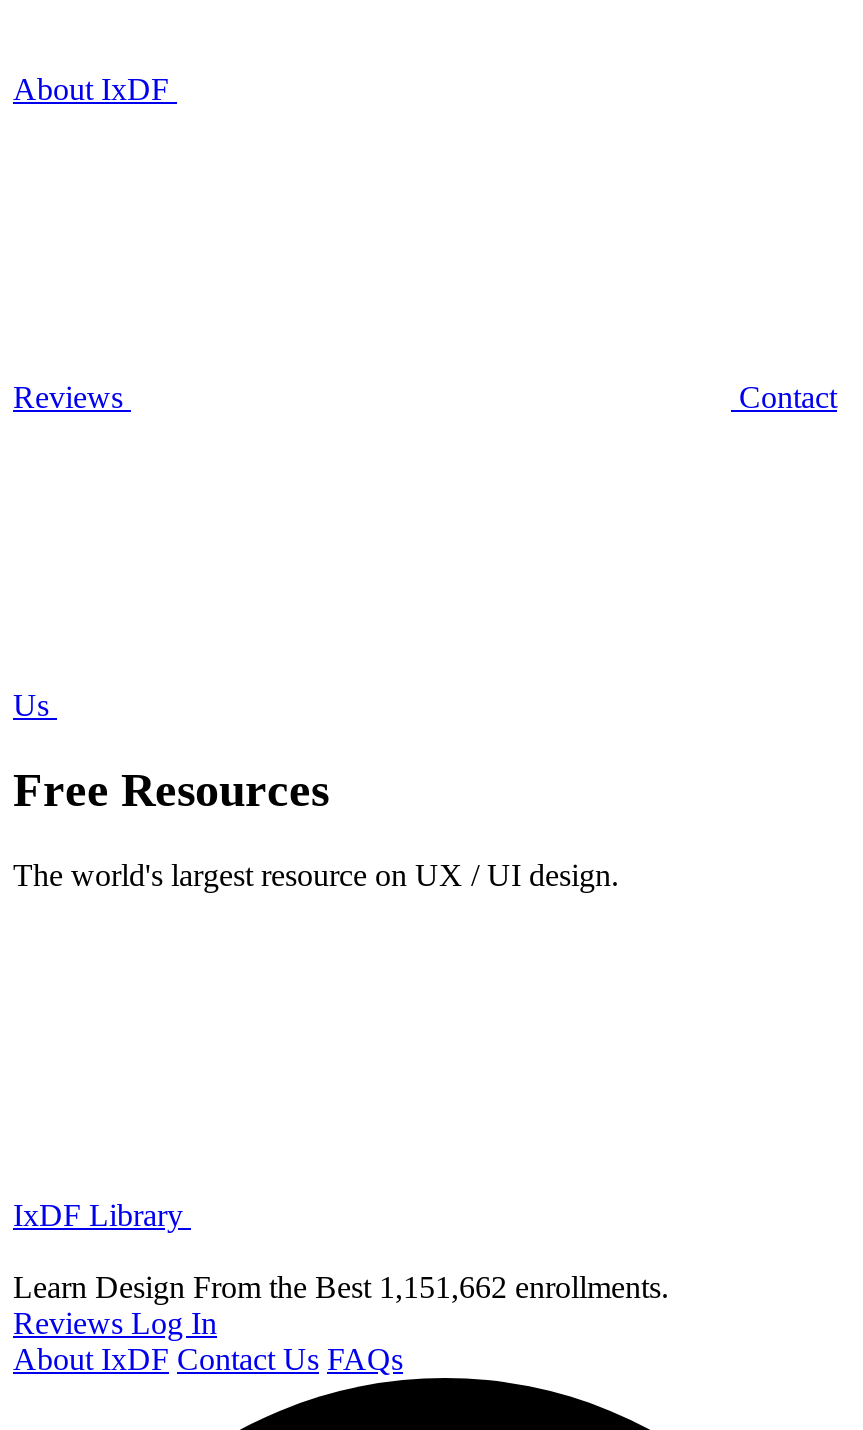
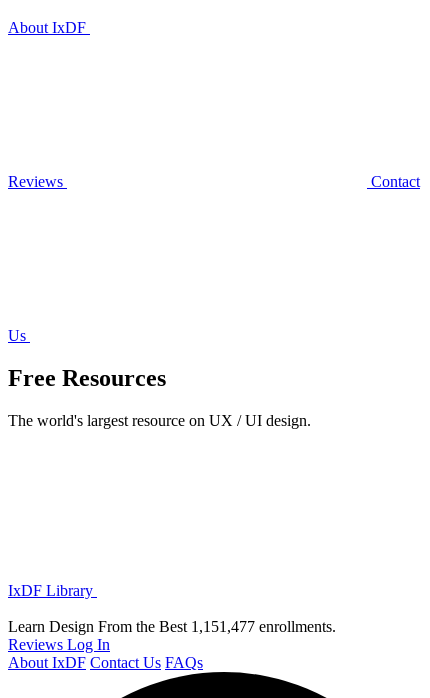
- Learn Design From the Best 1,151,662 enrollments.
+ Learn Design From the Best 1,151,477 enrollments.
